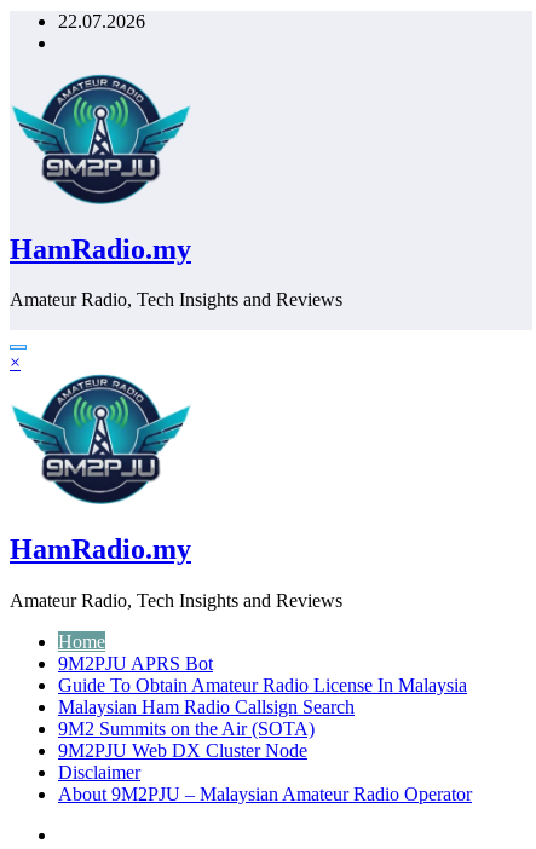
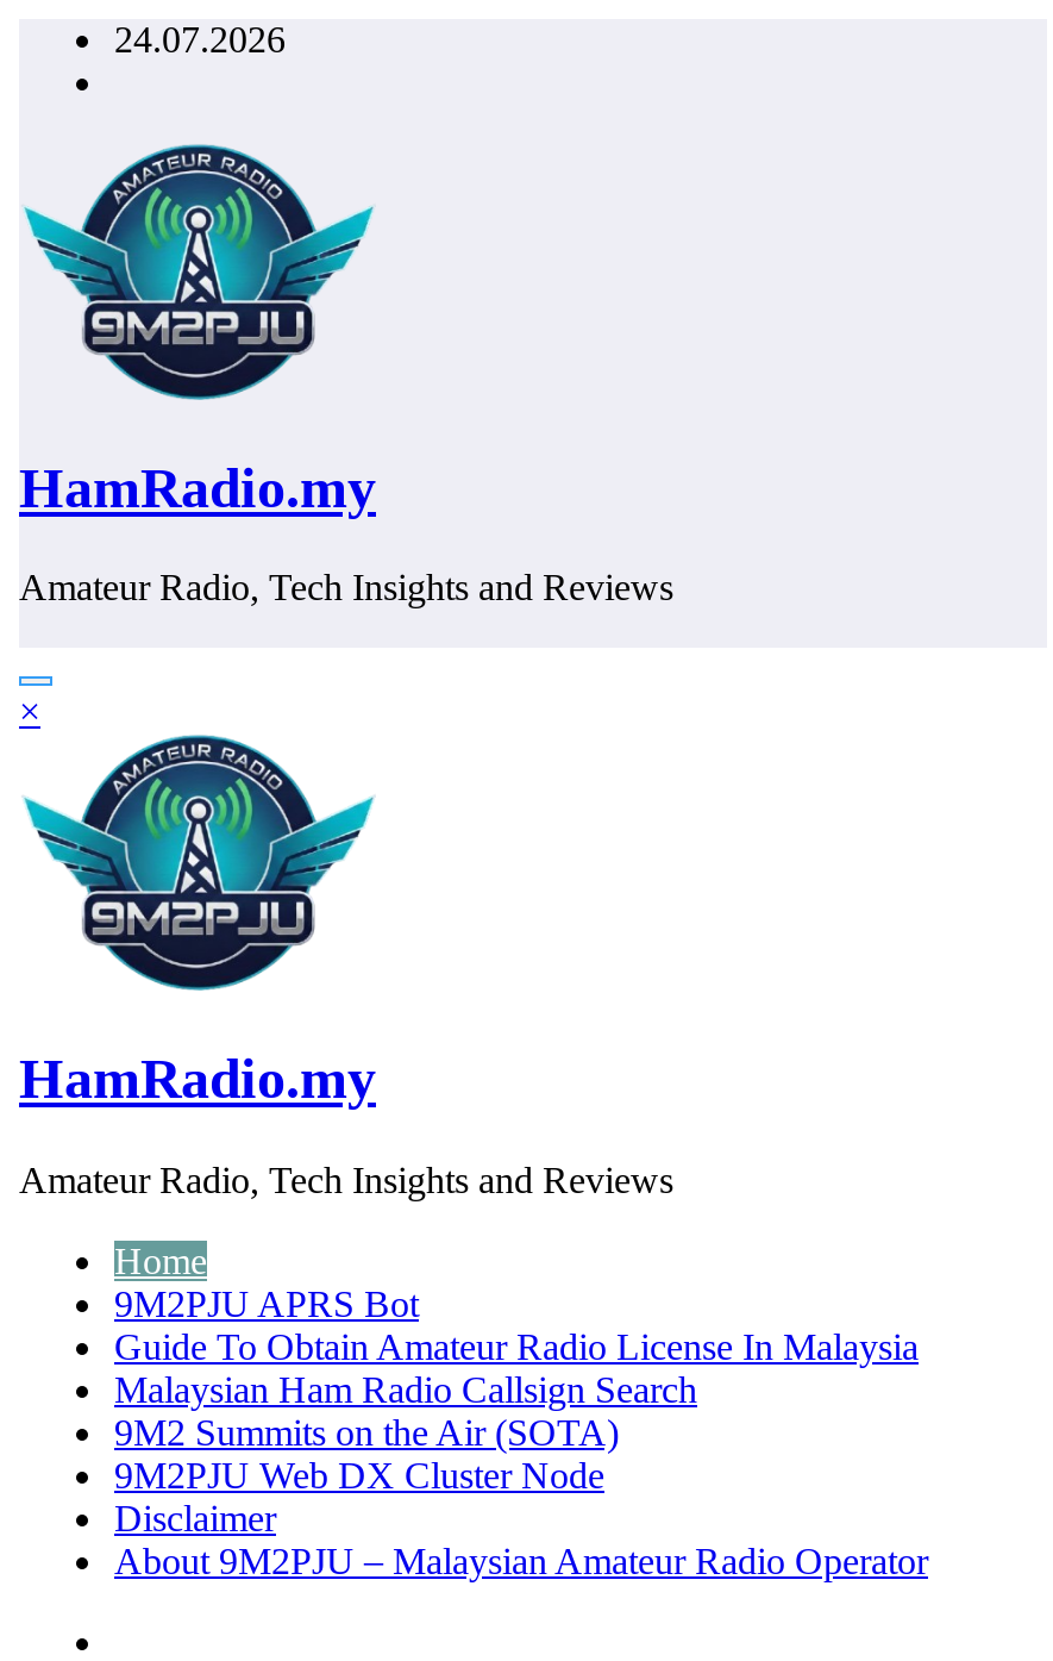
- 22.07.2026
+ 24.07.2026
